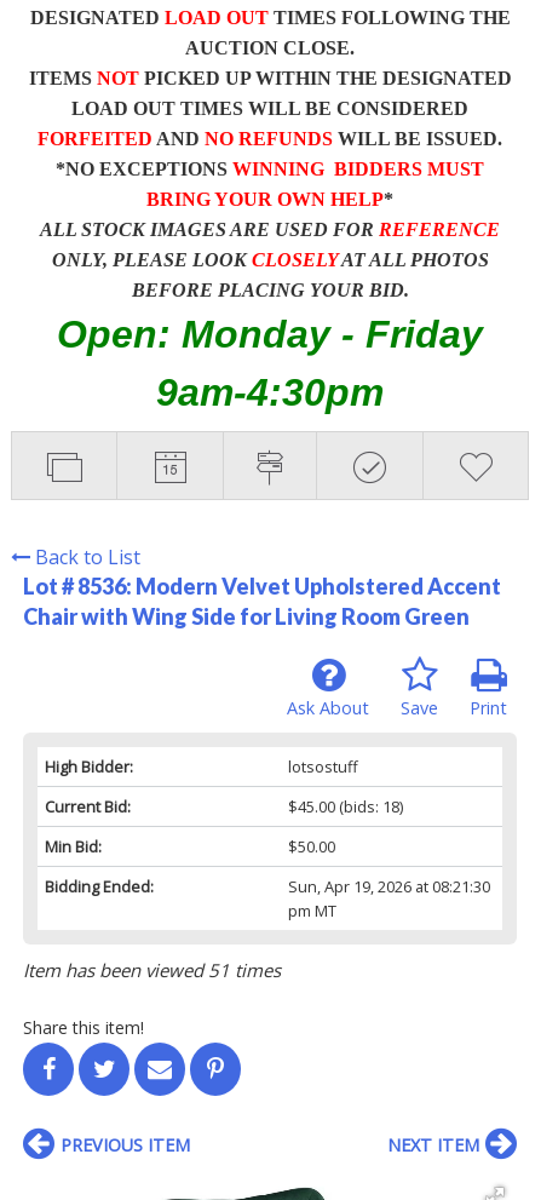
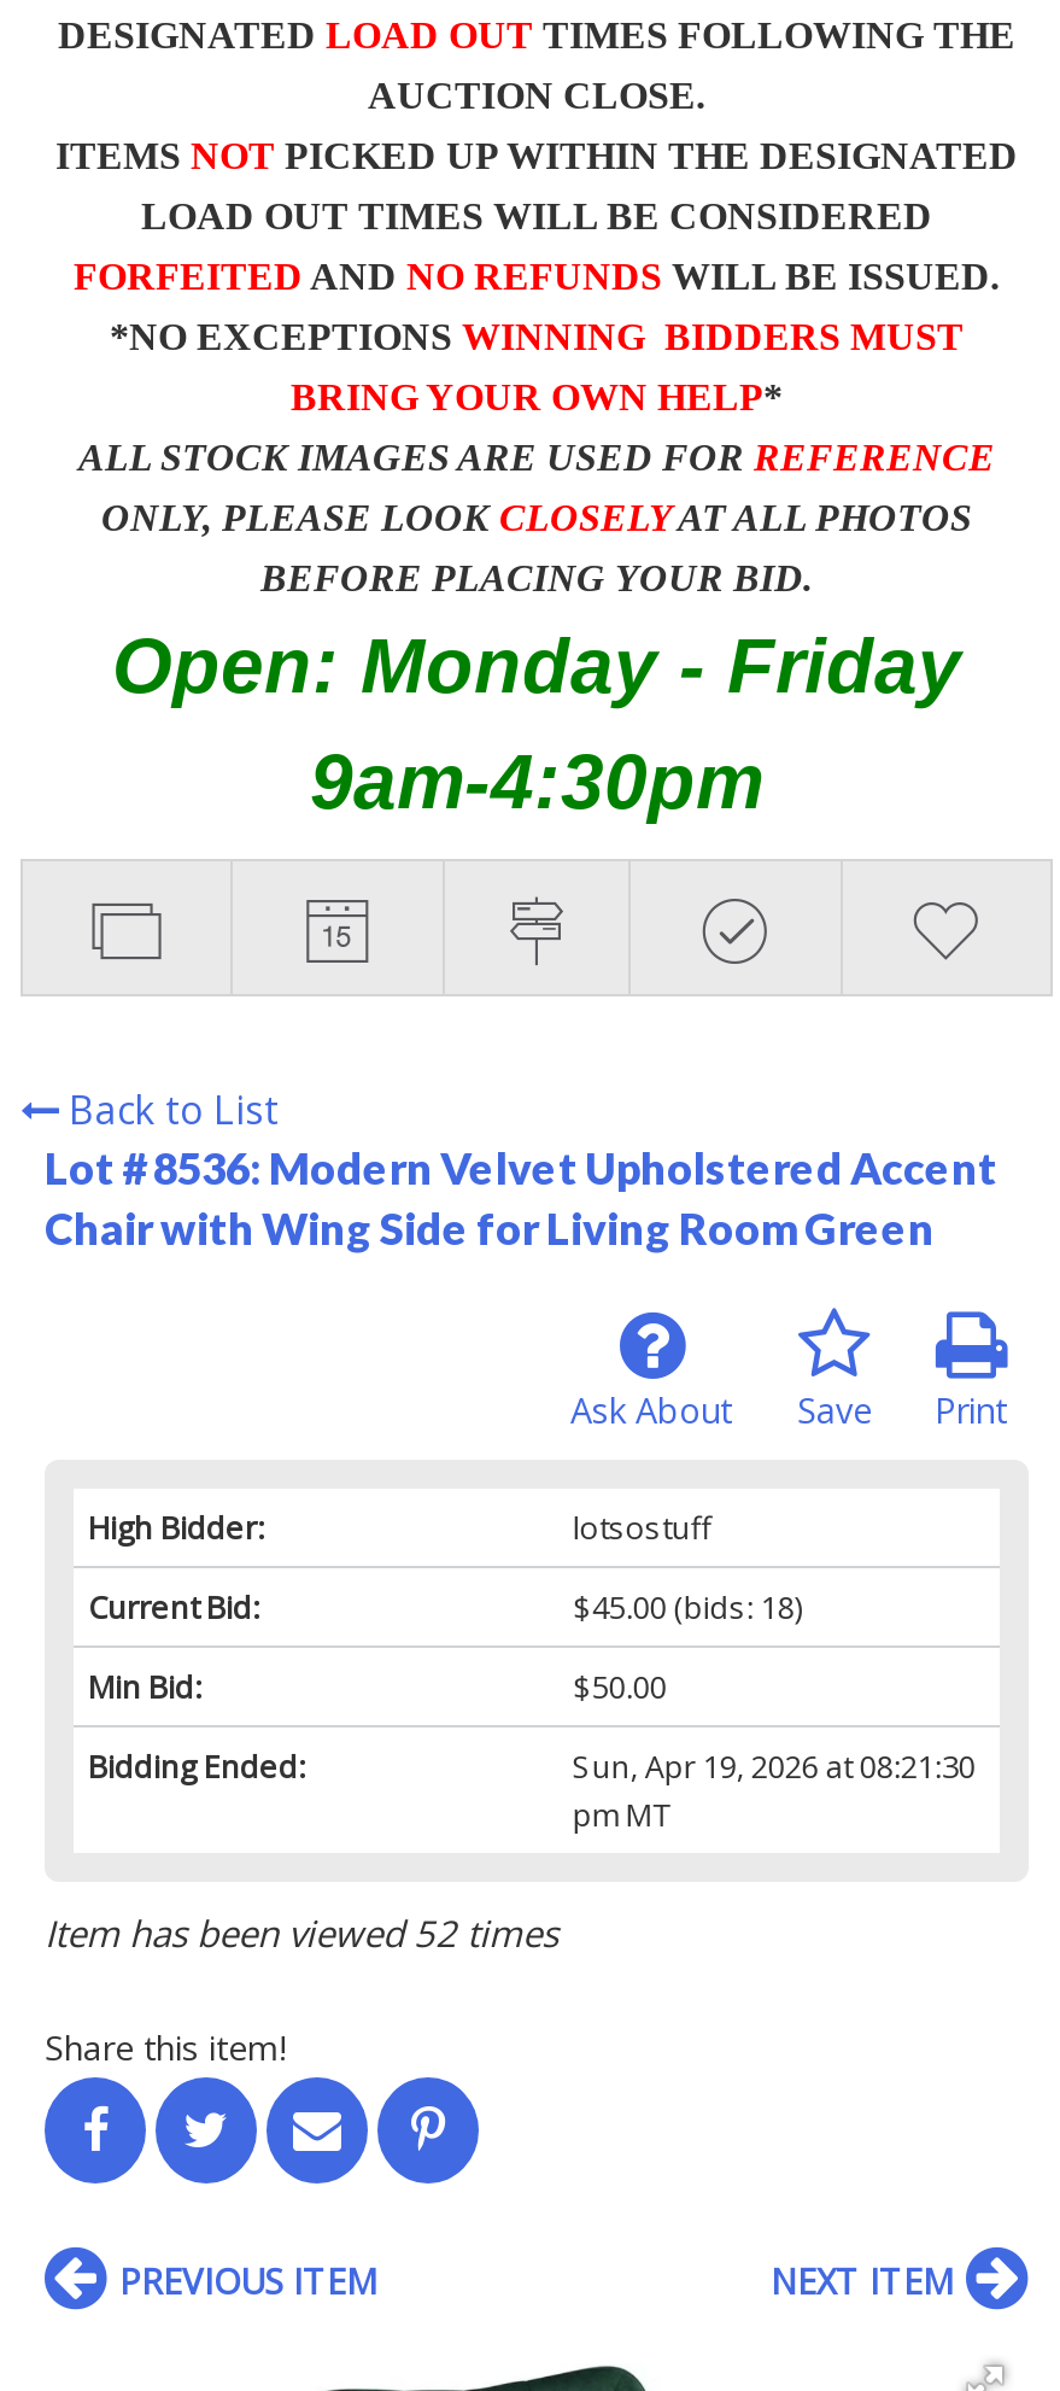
- Item has been viewed 51 times
+ Item has been viewed 52 times
